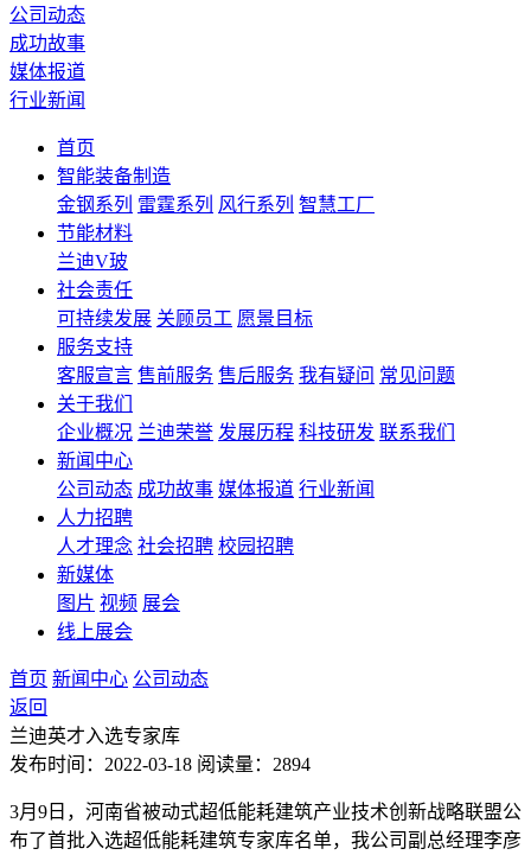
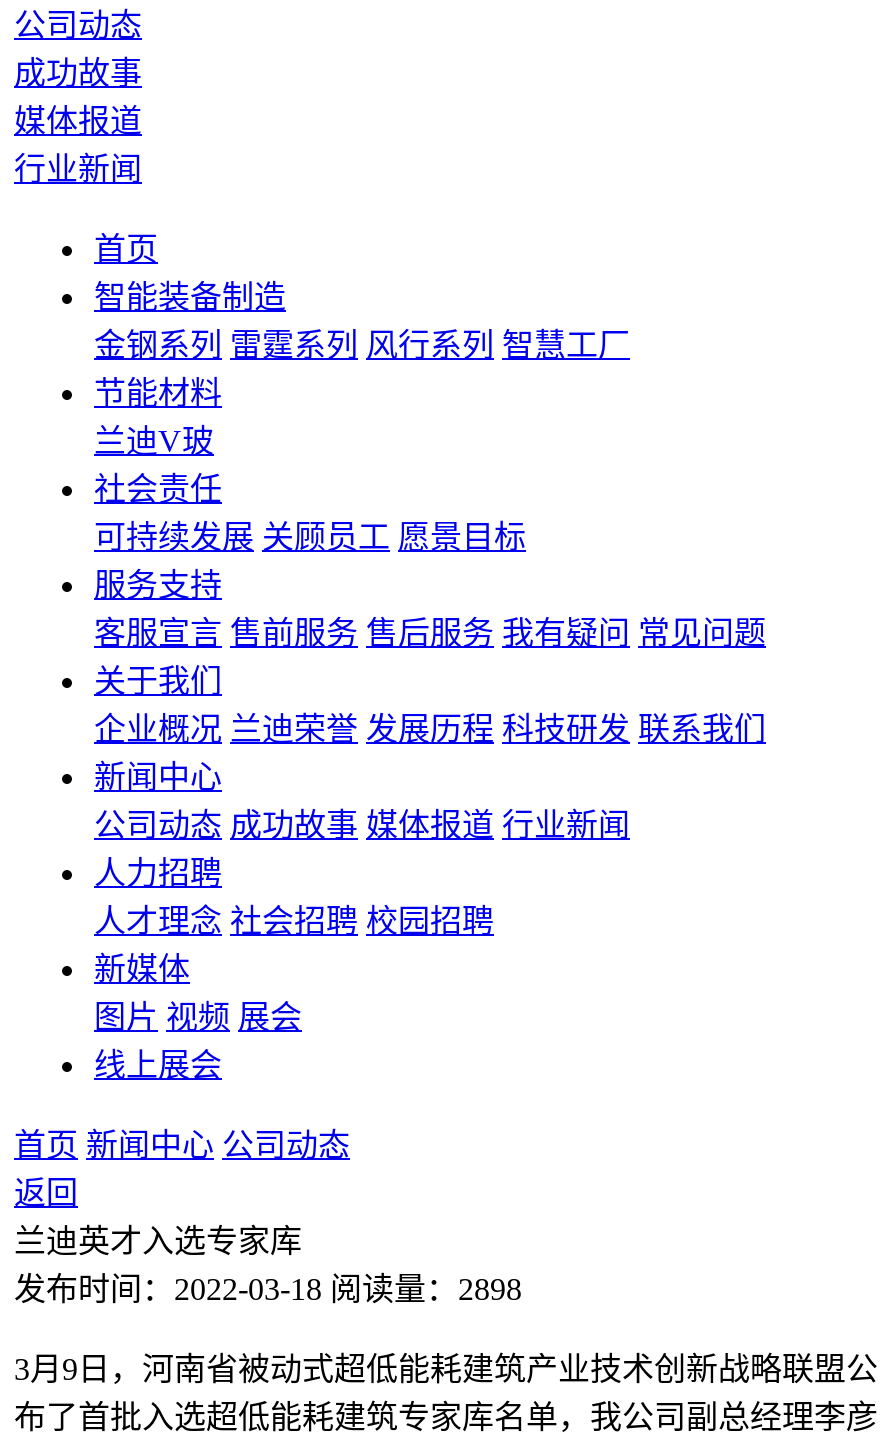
- 发布时间：2022-03-18 阅读量：2894
+ 发布时间：2022-03-18 阅读量：2898
